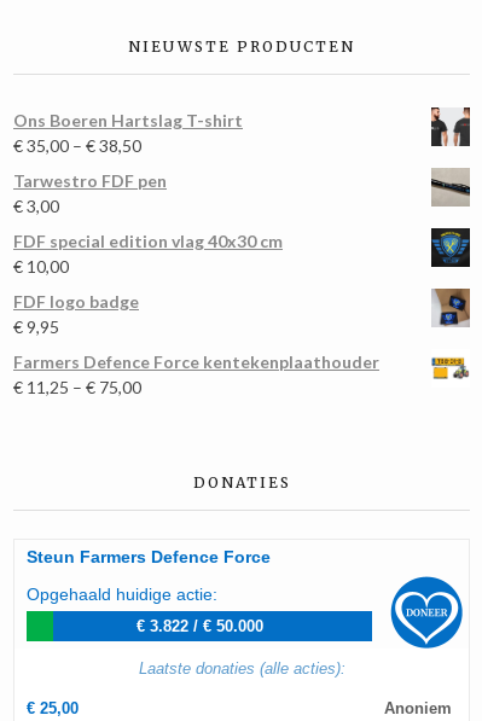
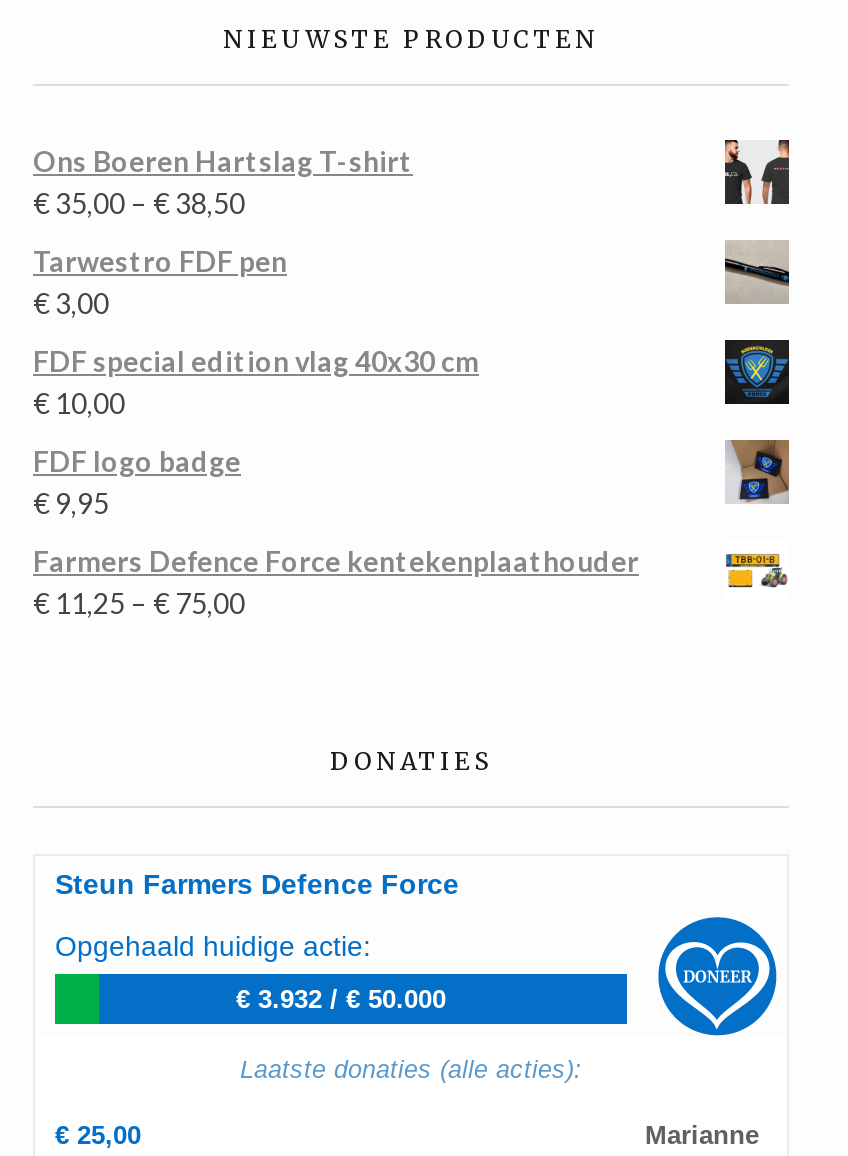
- € 3.822 / € 50.000
+ € 3.932 / € 50.000

- Anoniem
+ Marianne
